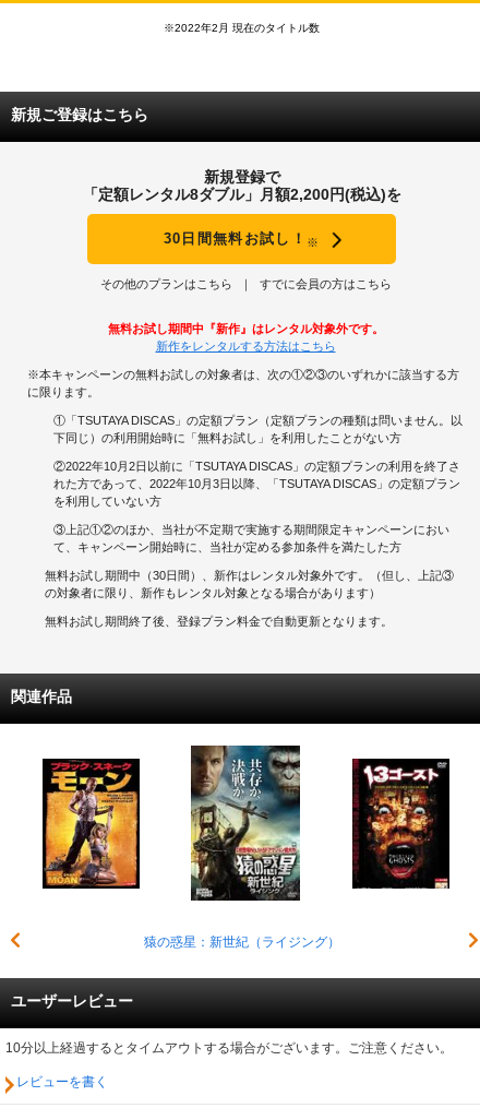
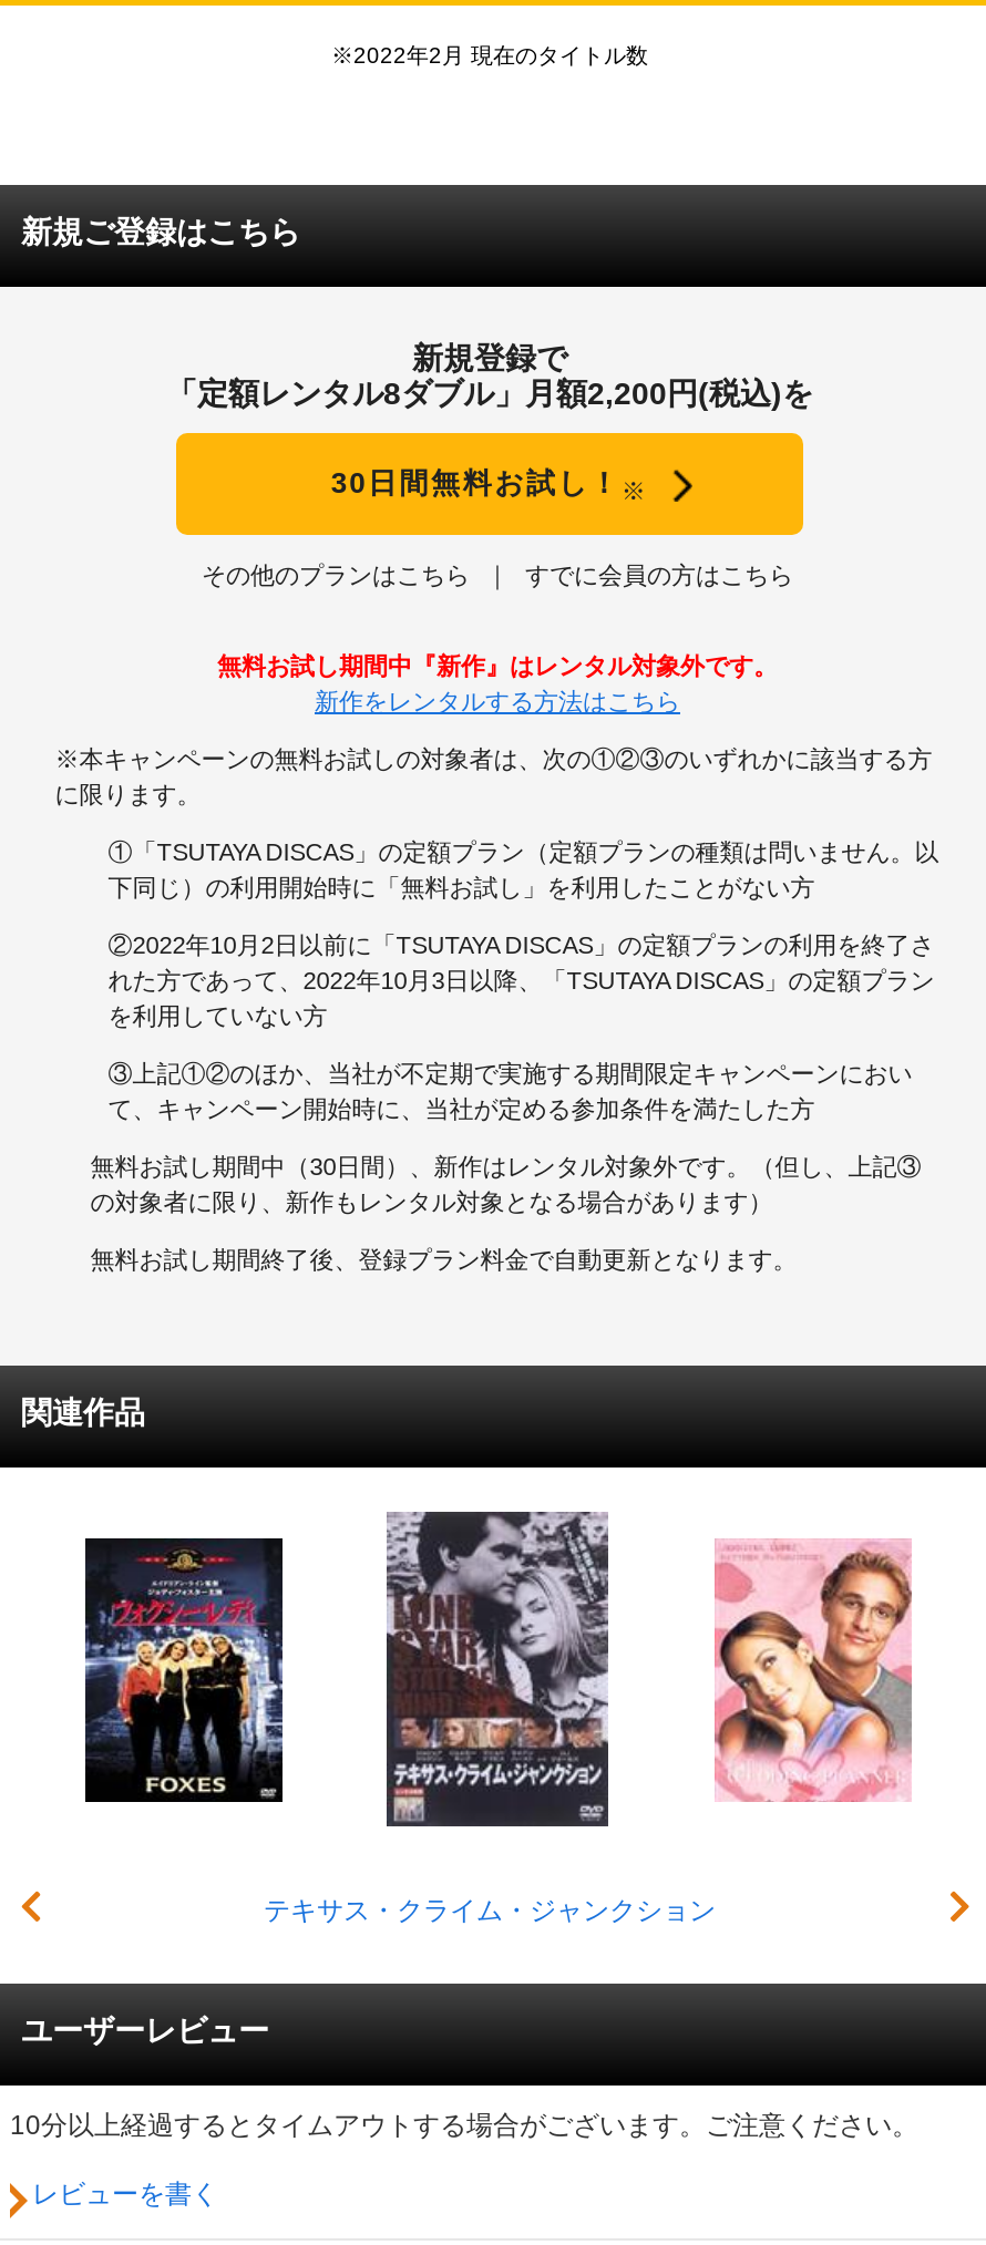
- [image]
- 猿の惑星：新世紀（ライジング）
+ [image]
+ テキサス・クライム・ジャンクション

- [image]
+ [image]

- [image]
+ [image]
